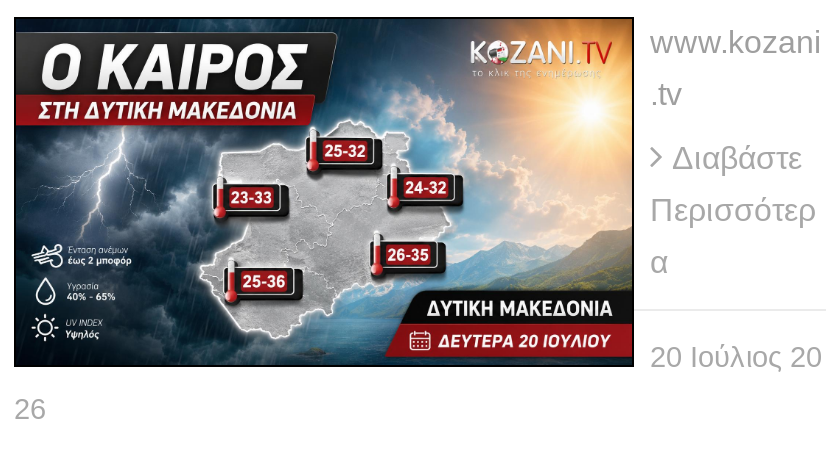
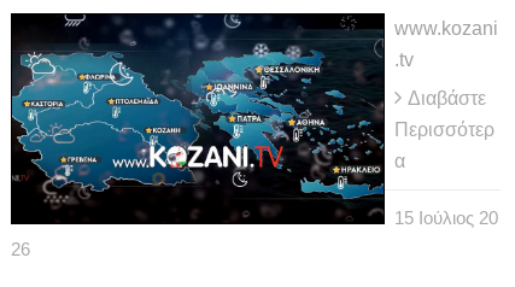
- [image]
- 20 Ιούλιος 20
+ [image]
+ 15 Ιούλιος 20
